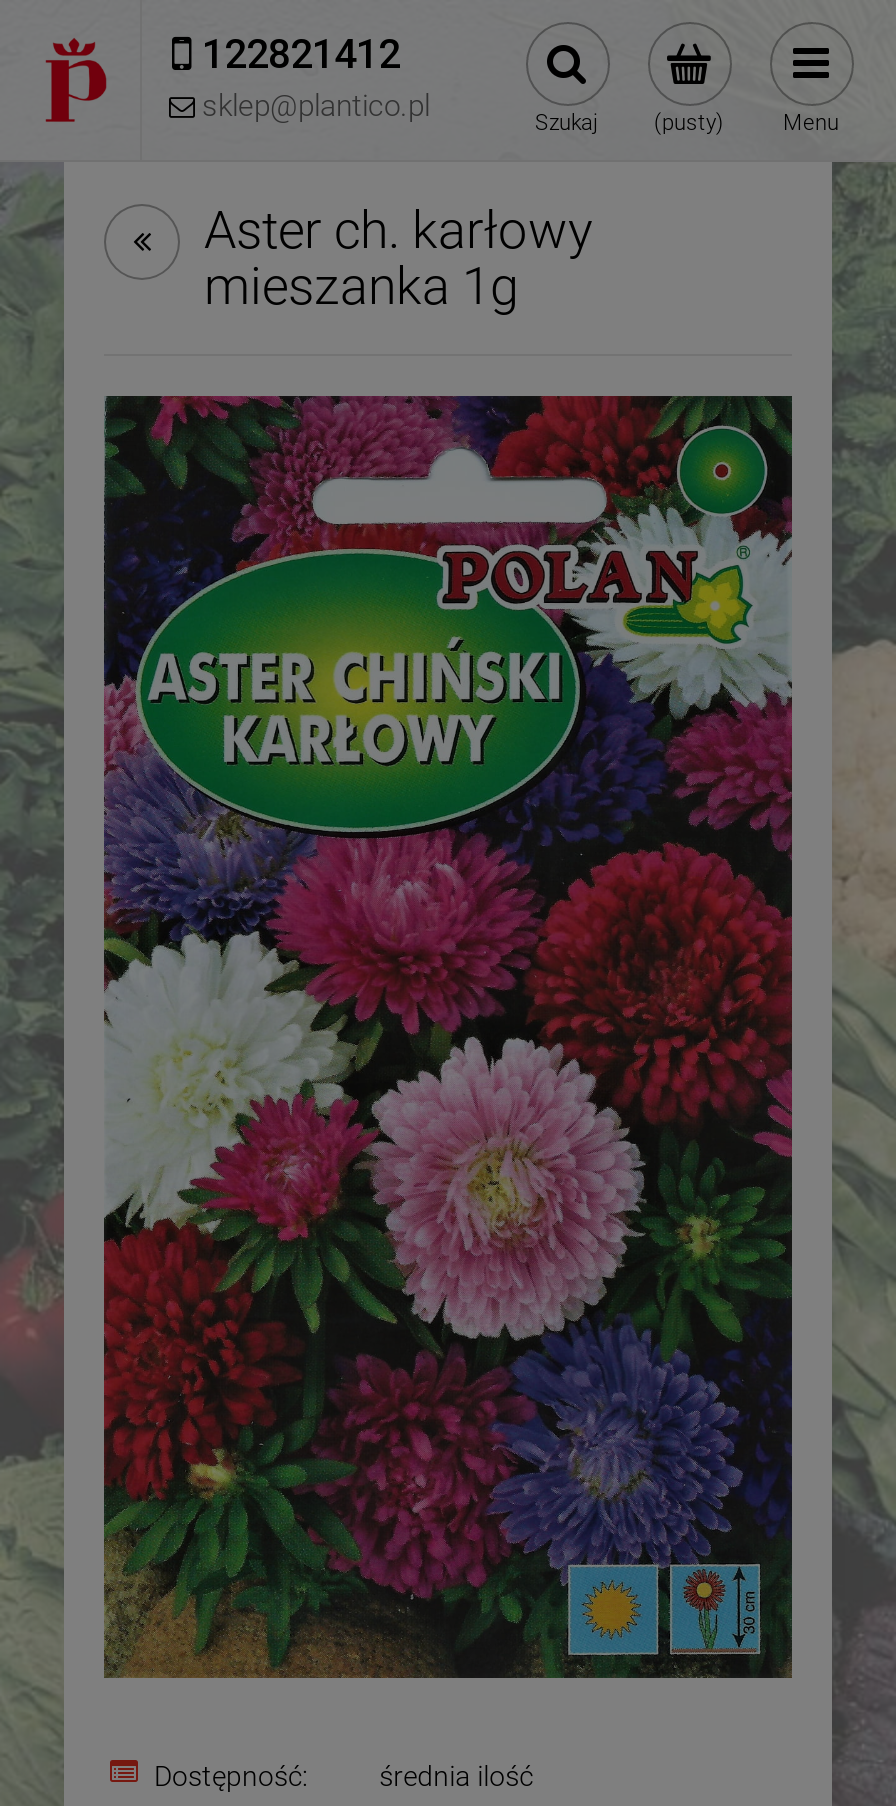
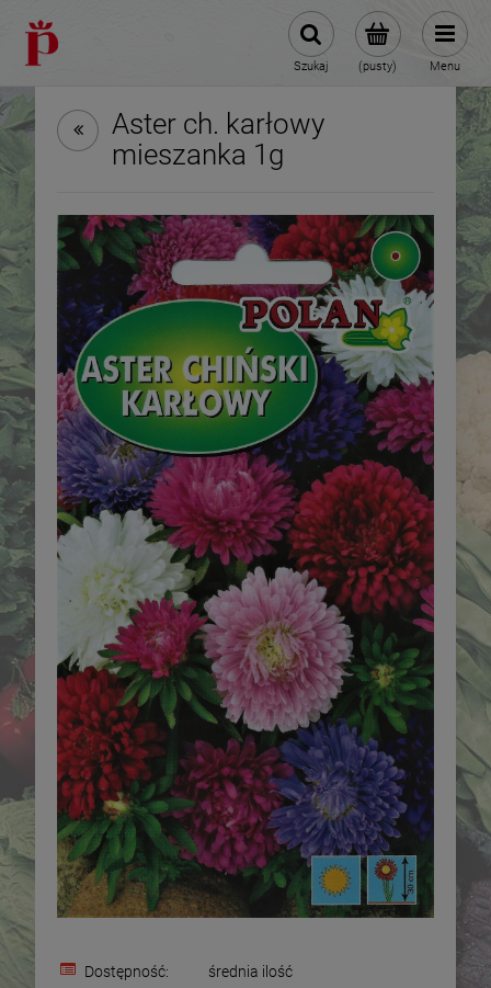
- 122821412
- sklep@plantico.pl
